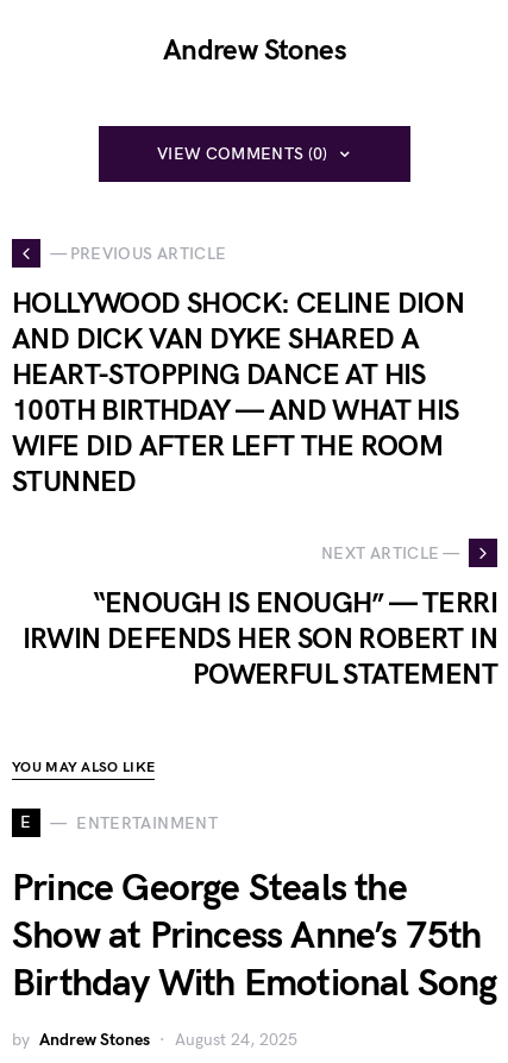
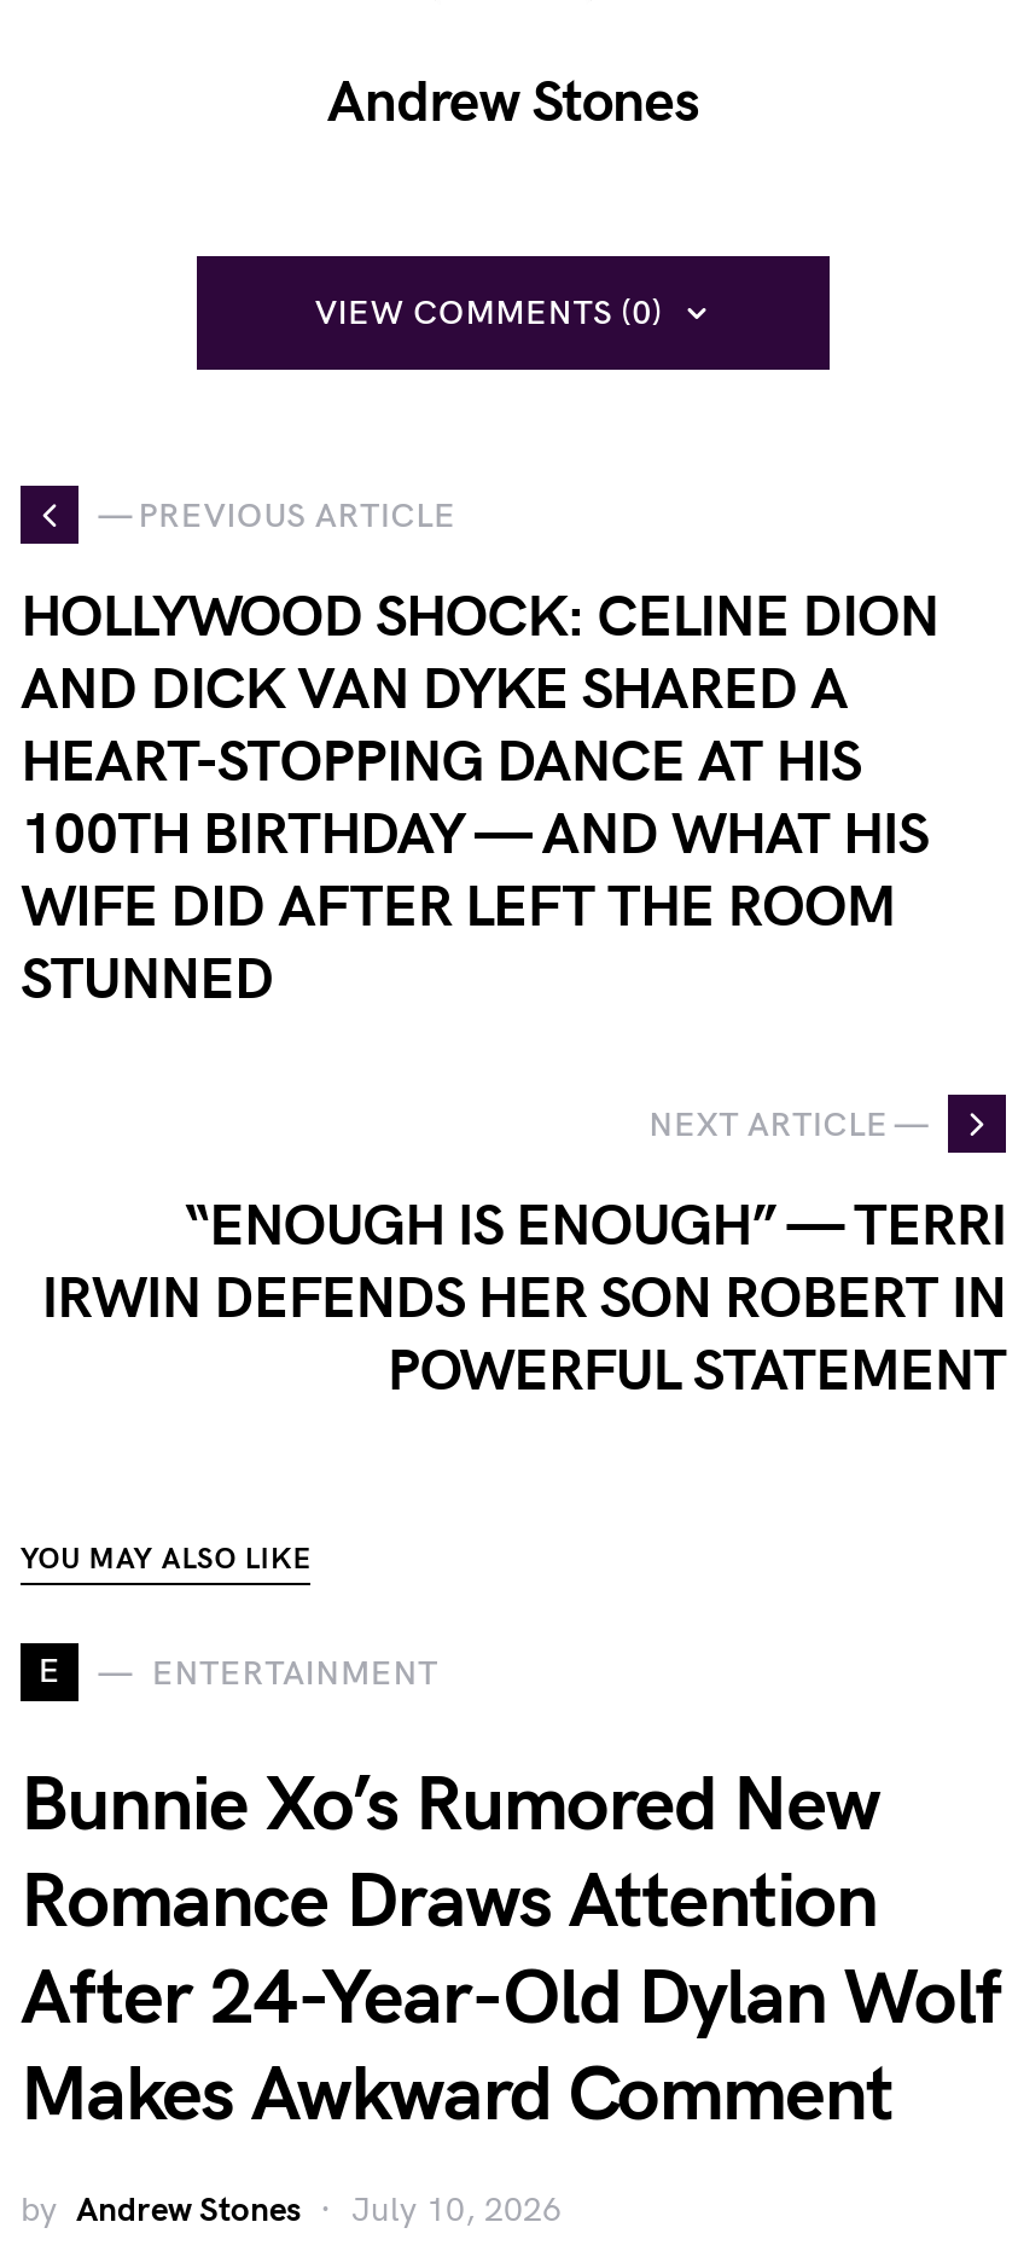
- Prince George Steals the
- Show at Princess Anne’s 75th
- Birthday With Emotional Song
+ Bunnie Xo’s Rumored New
+ Romance Draws Attention
+ After 24-Year-Old Dylan Wolf
+ Makes Awkward Comment

- August 24, 2025
+ July 10, 2026
